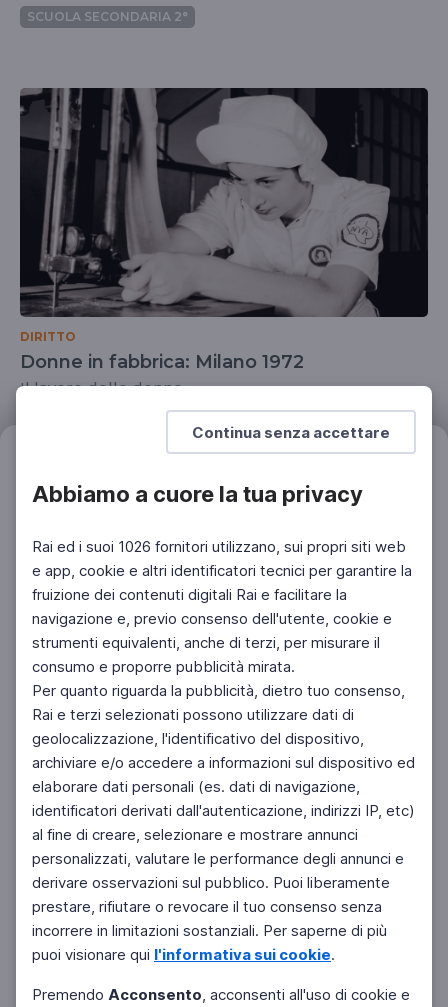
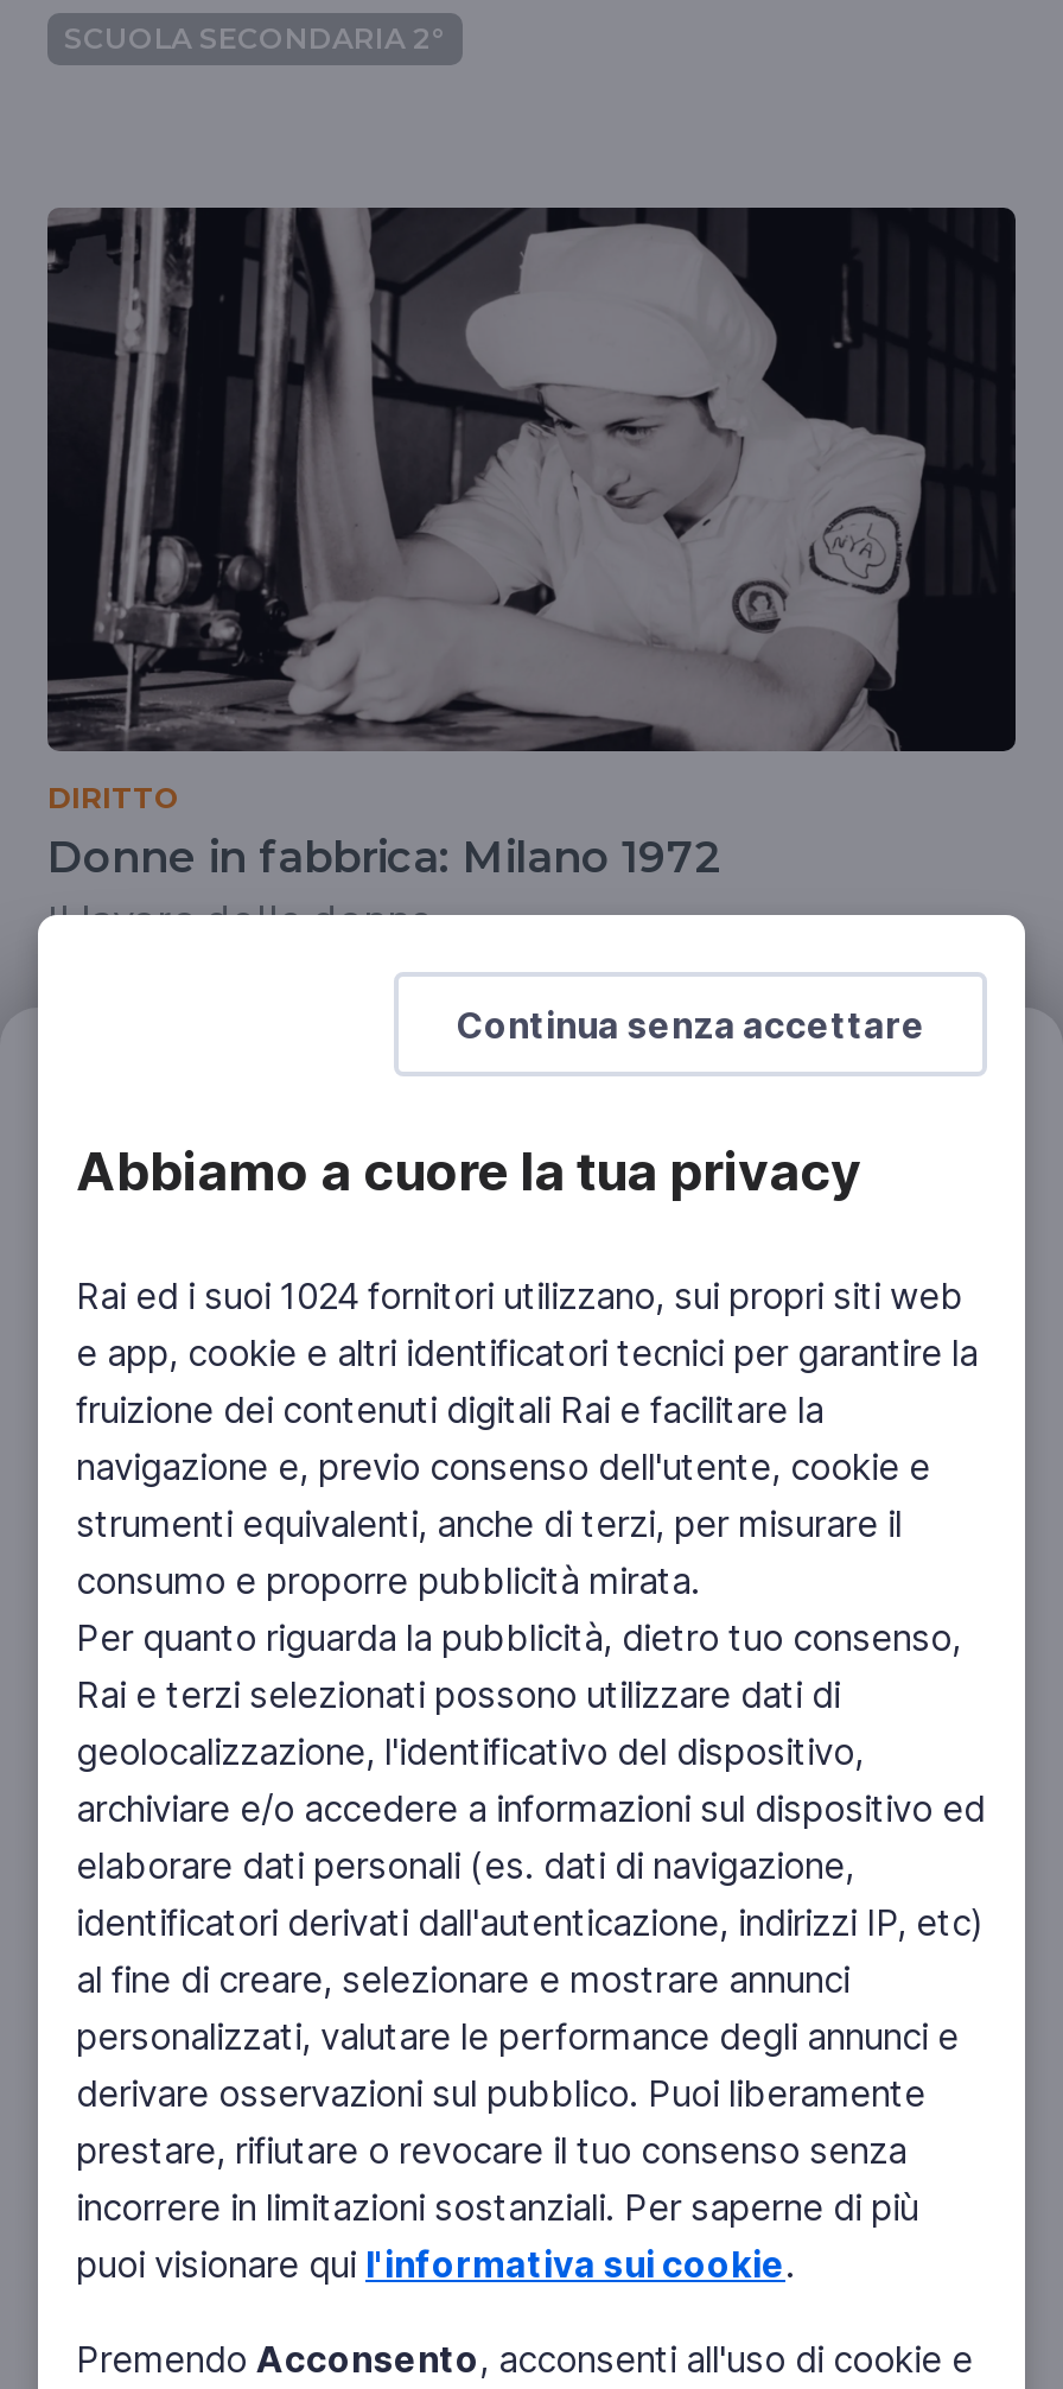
- Rai ed i suoi 1026 fornitori utilizzano, sui propri siti web
+ Rai ed i suoi 1024 fornitori utilizzano, sui propri siti web
